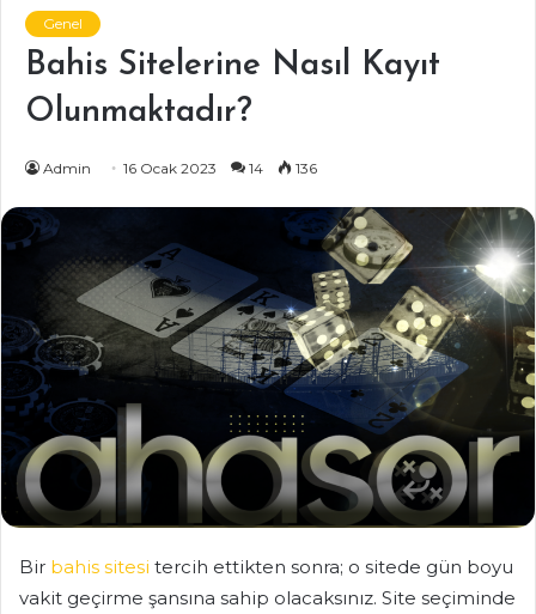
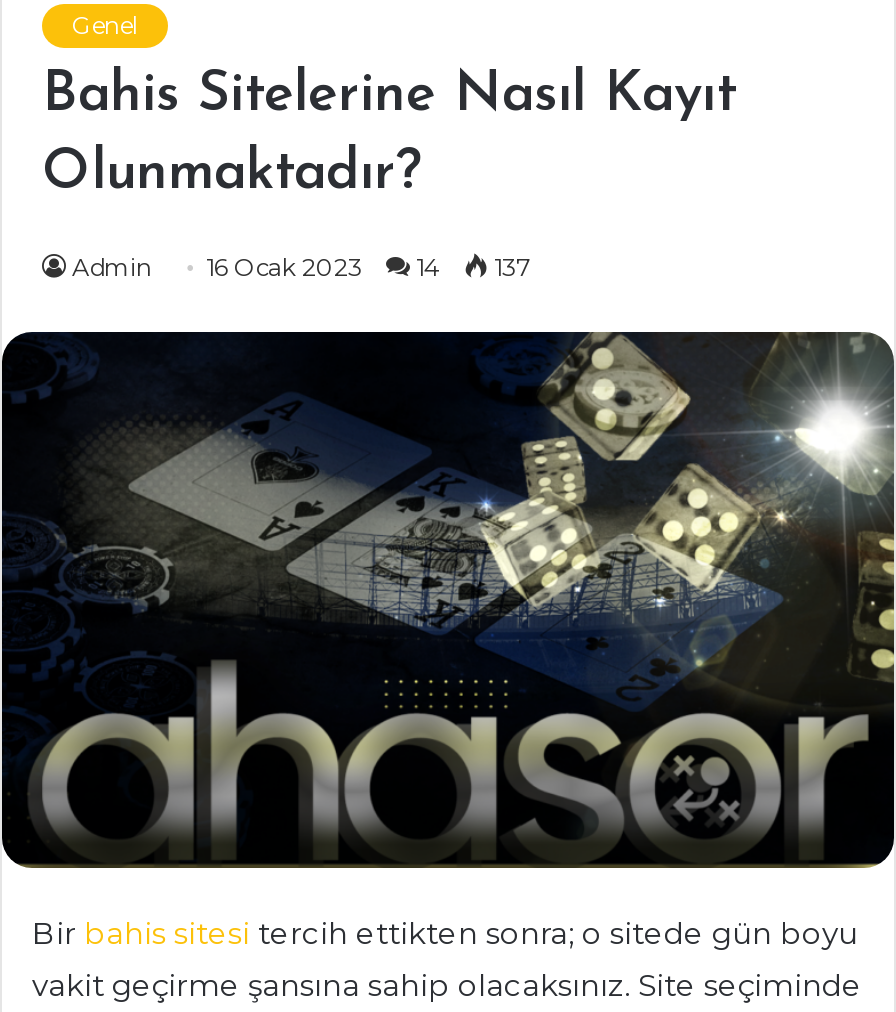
- Admin 16 Ocak 2023 14 136
+ Admin 16 Ocak 2023 14 137
